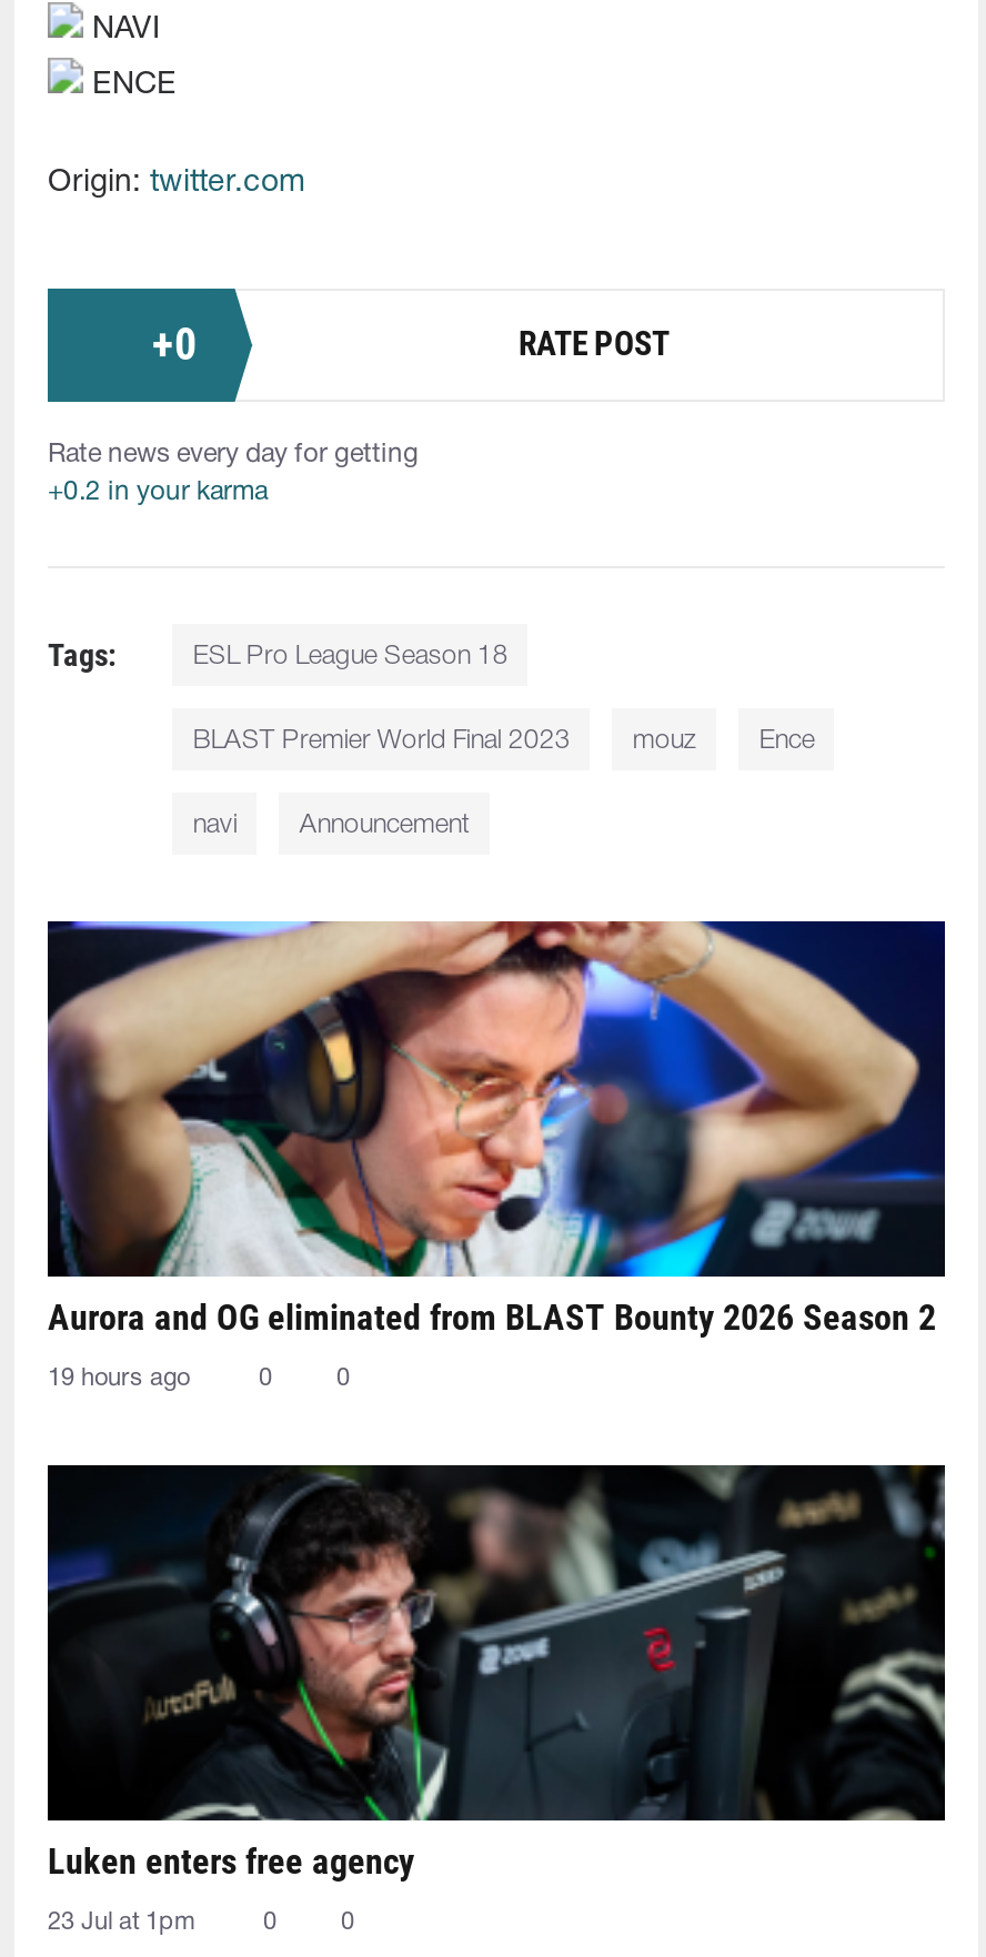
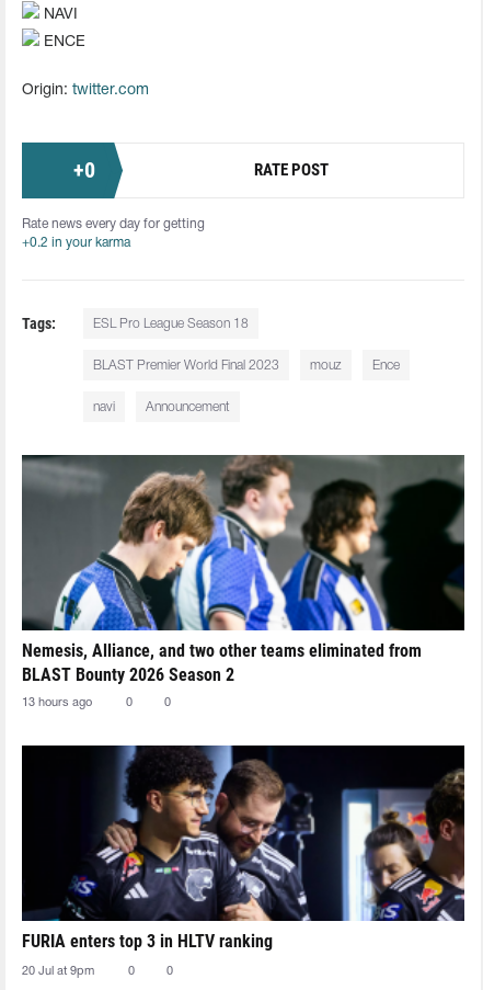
- [image]
- Aurora and OG eliminated from BLAST Bounty 2026 Season 2
+ [image]
+ Nemesis, Alliance, and two other teams eliminated from
+ BLAST Bounty 2026 Season 2

- 19 hours ago
+ 13 hours ago

- [image]
- Luken enters free agency
+ [image]
+ FURIA enters top 3 in HLTV ranking

- 23 Jul at 1pm
+ 20 Jul at 9pm
